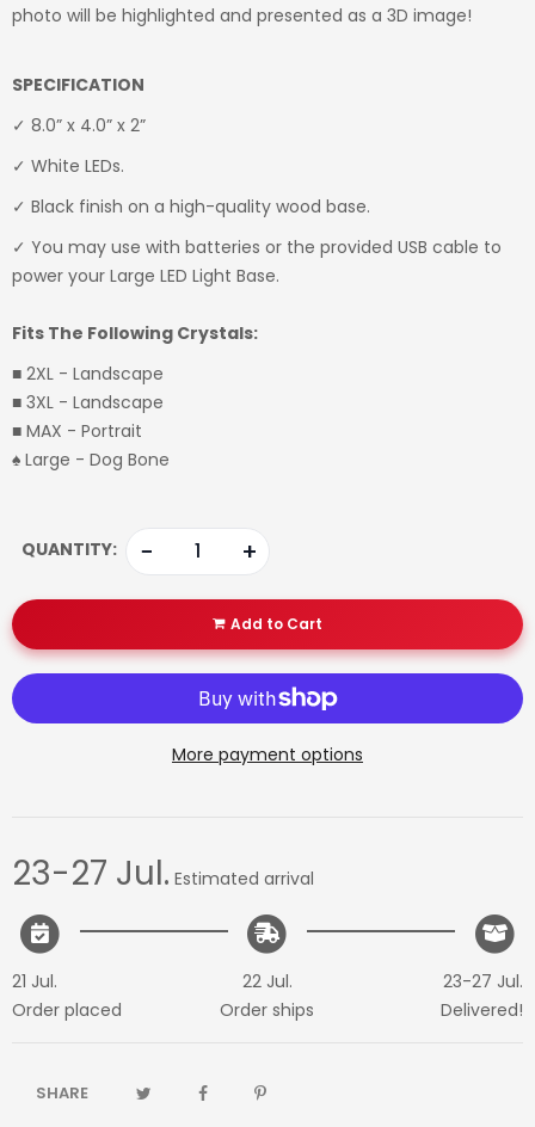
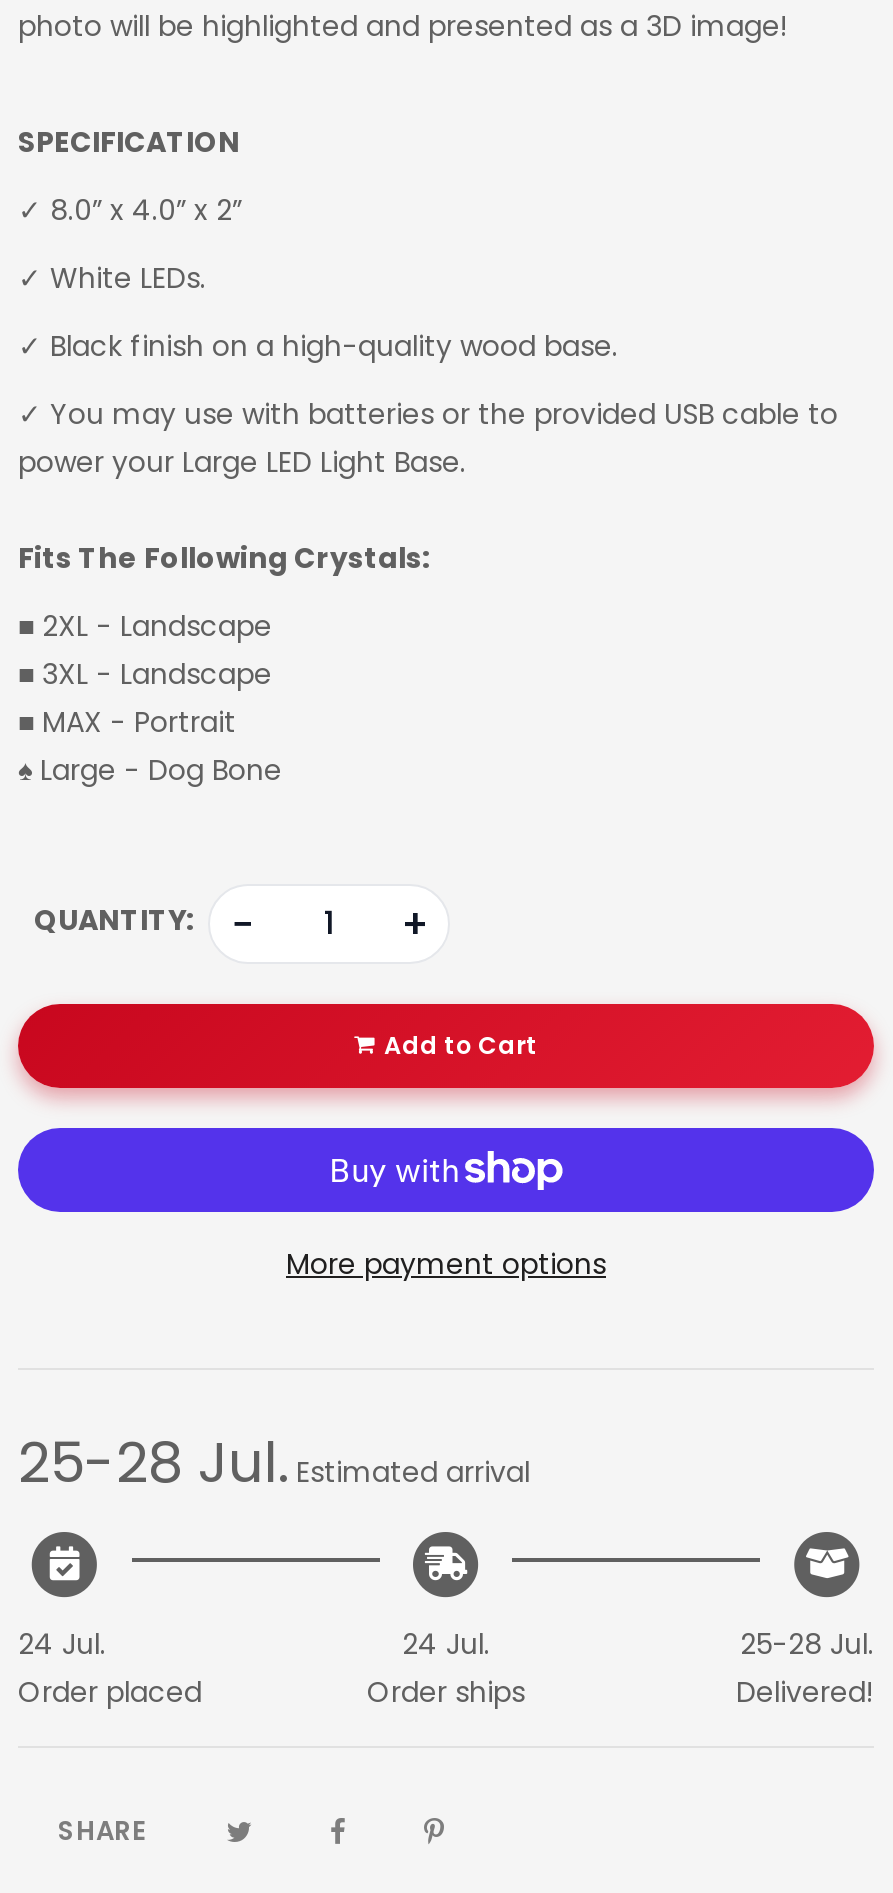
- 23-27 Jul.Estimated arrival
+ 25-28 Jul.Estimated arrival

- 21 Jul.
+ 24 Jul.

- 22 Jul.
+ 24 Jul.

- 23-27 Jul.
+ 25-28 Jul.
